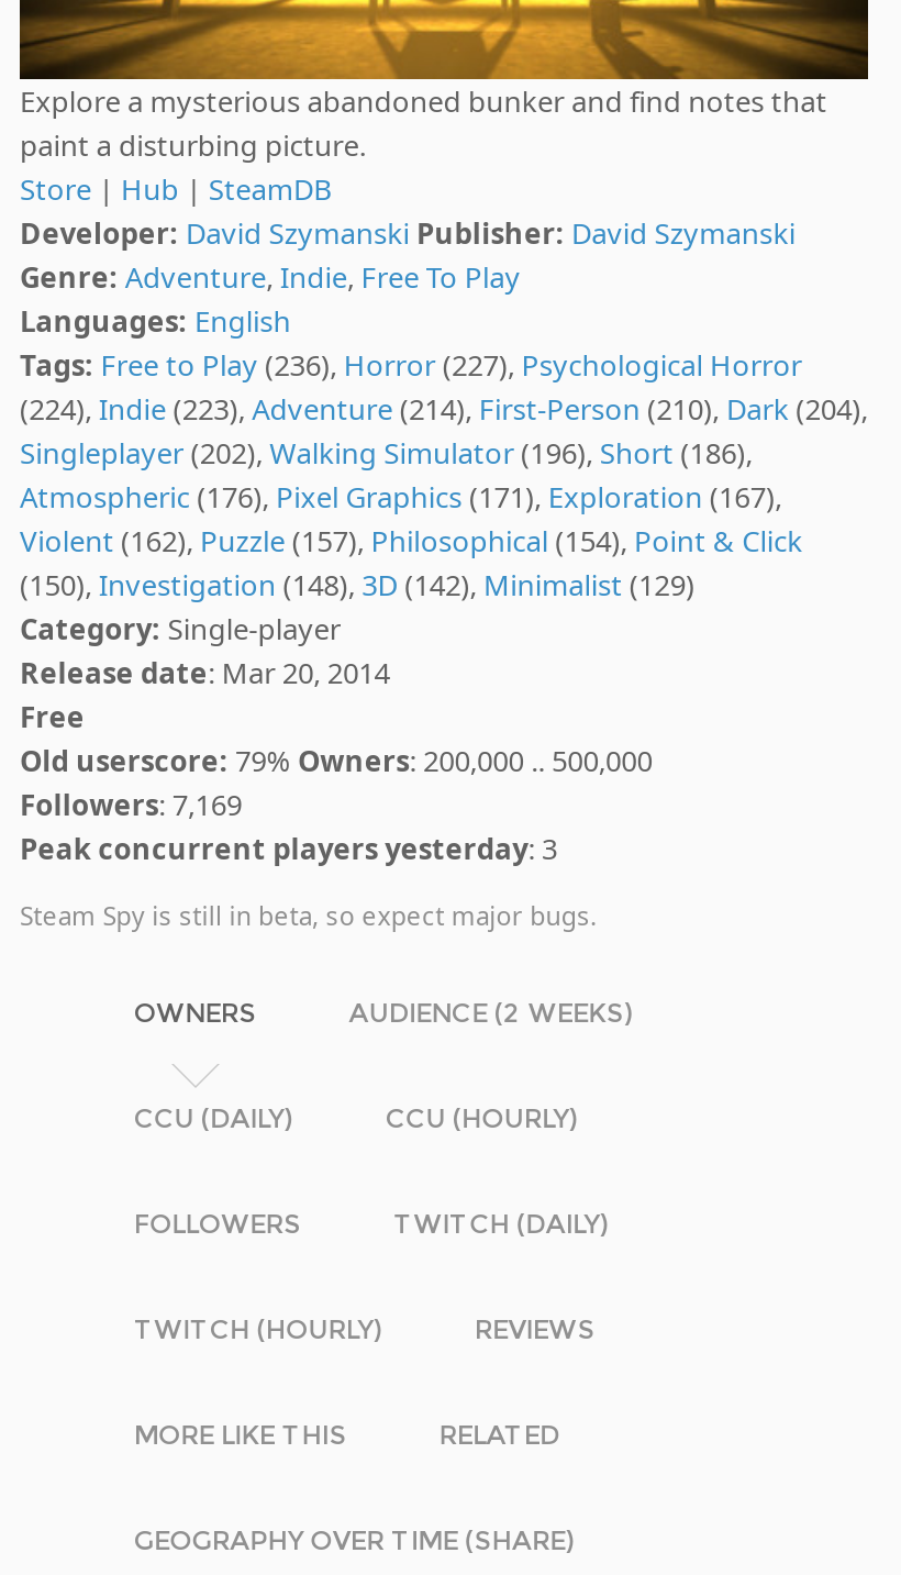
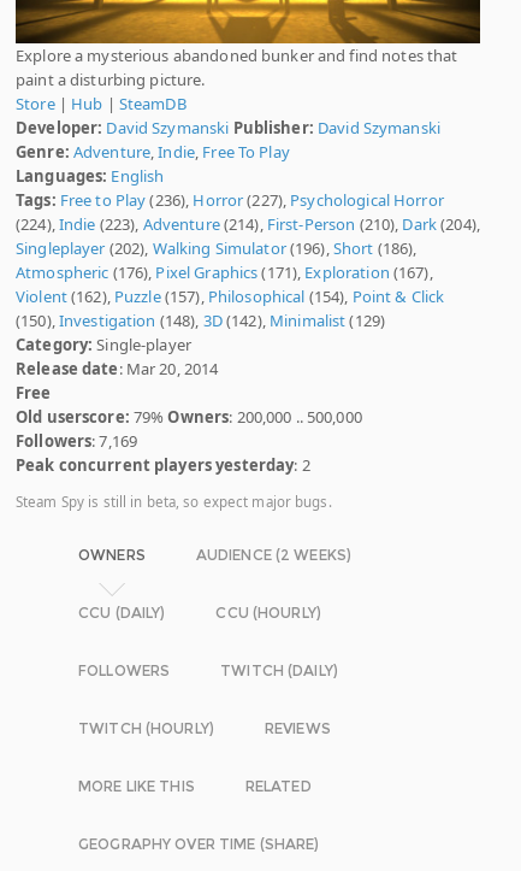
- Peak concurrent players yesterday: 3
+ Peak concurrent players yesterday: 2
